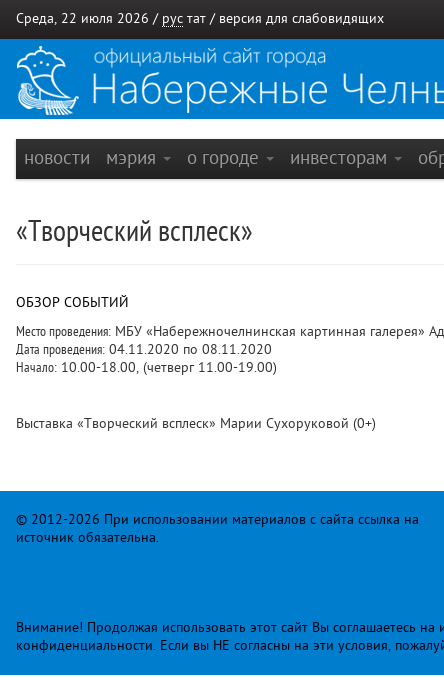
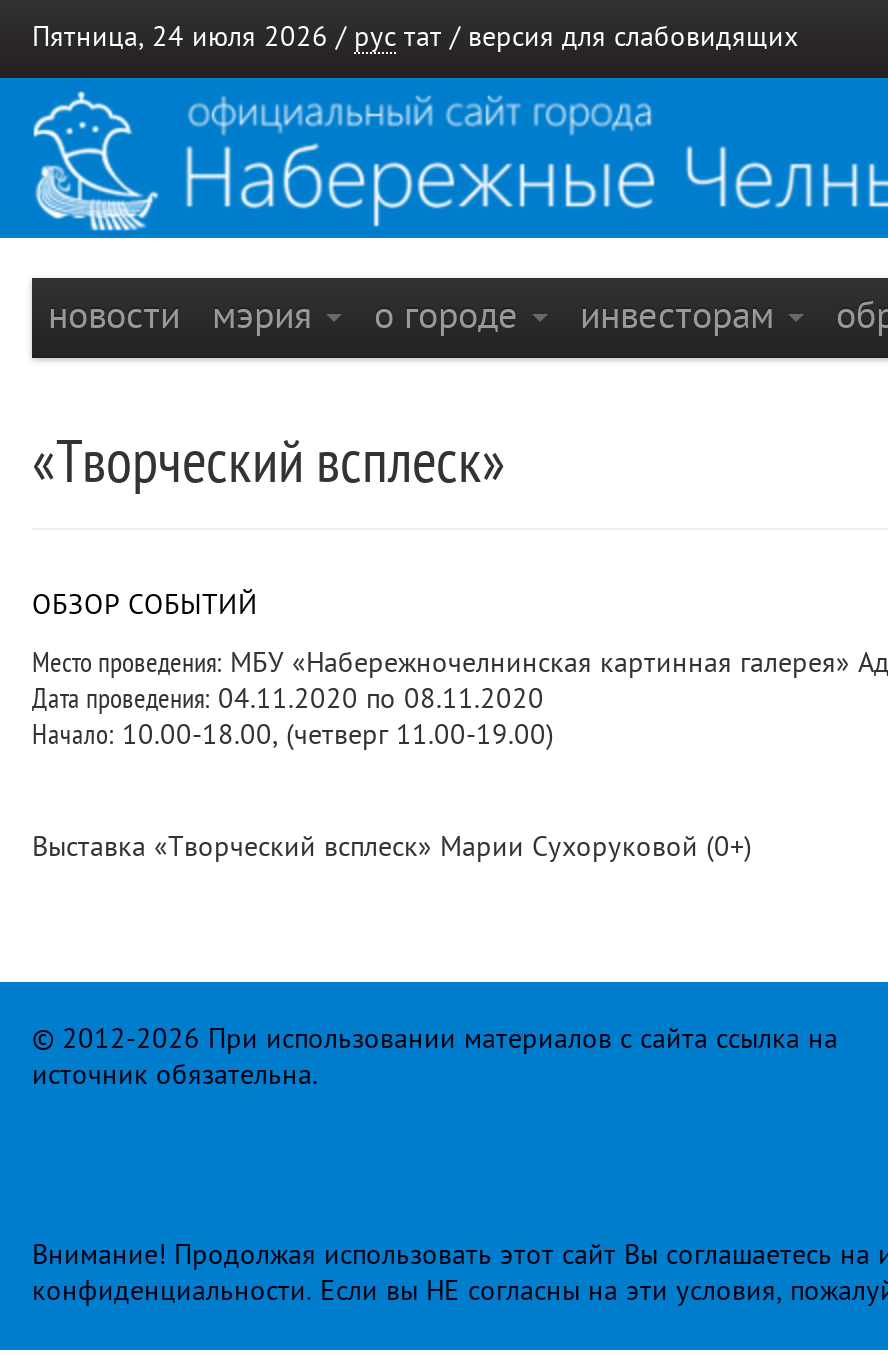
- Среда, 22 июля 2026 / рус тат / версия для слабовидящих
+ Пятница, 24 июля 2026 / рус тат / версия для слабовидящих
